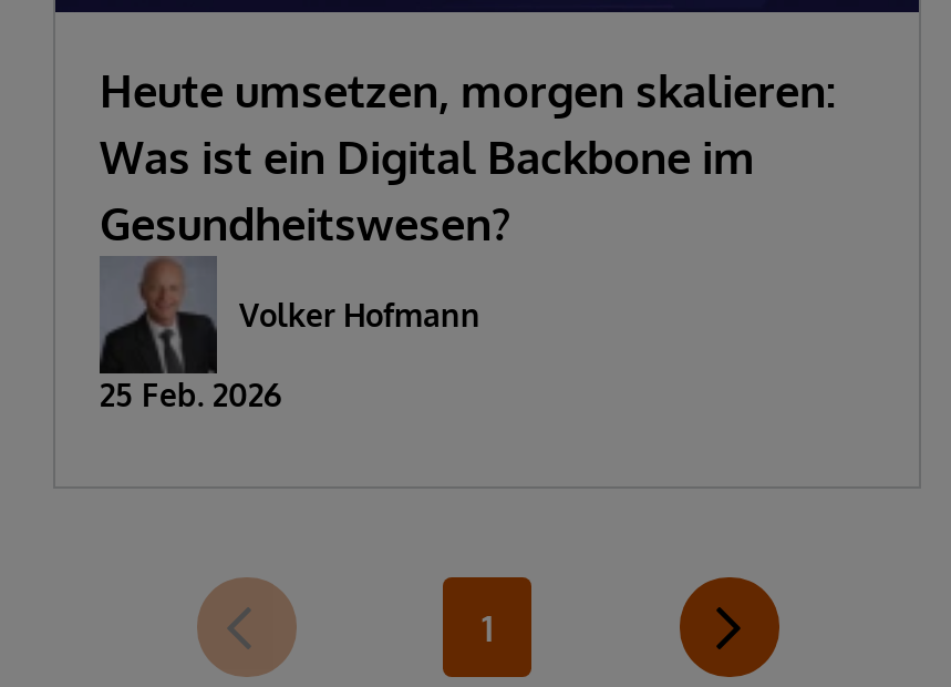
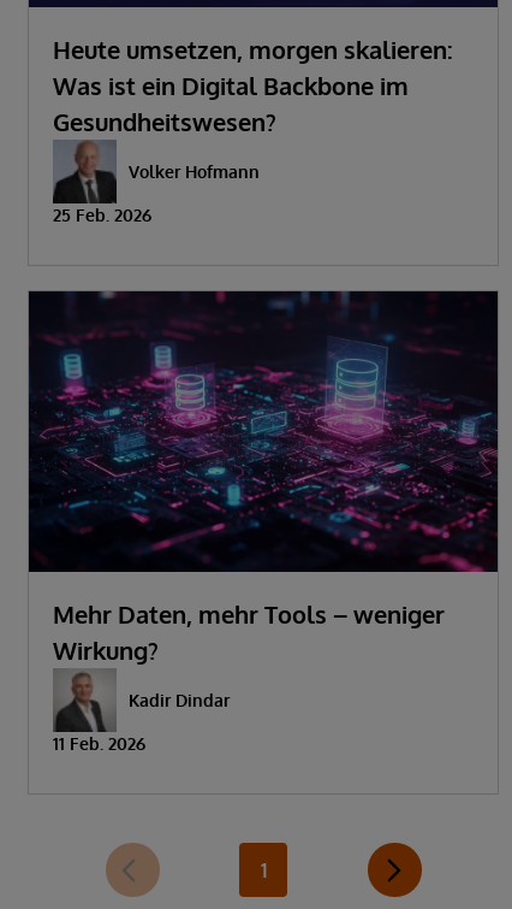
+ [image]
+ Mehr Daten, mehr Tools – weniger
+ Wirkung?
+ Kadir Dindar
+ 11 Feb. 2026

+ [image]
